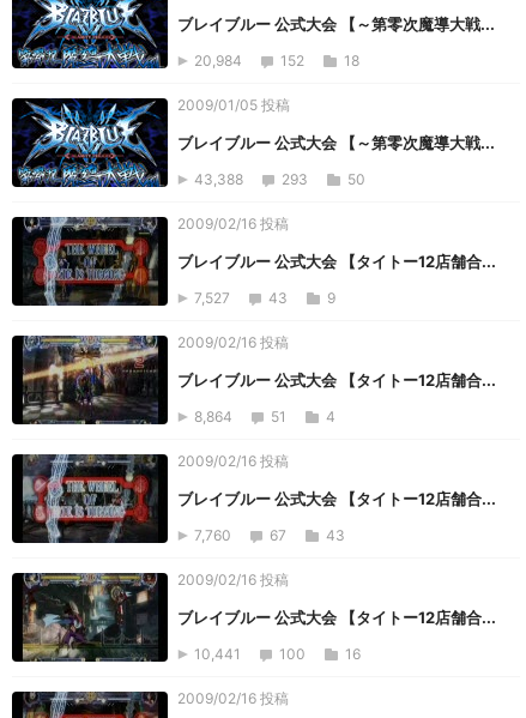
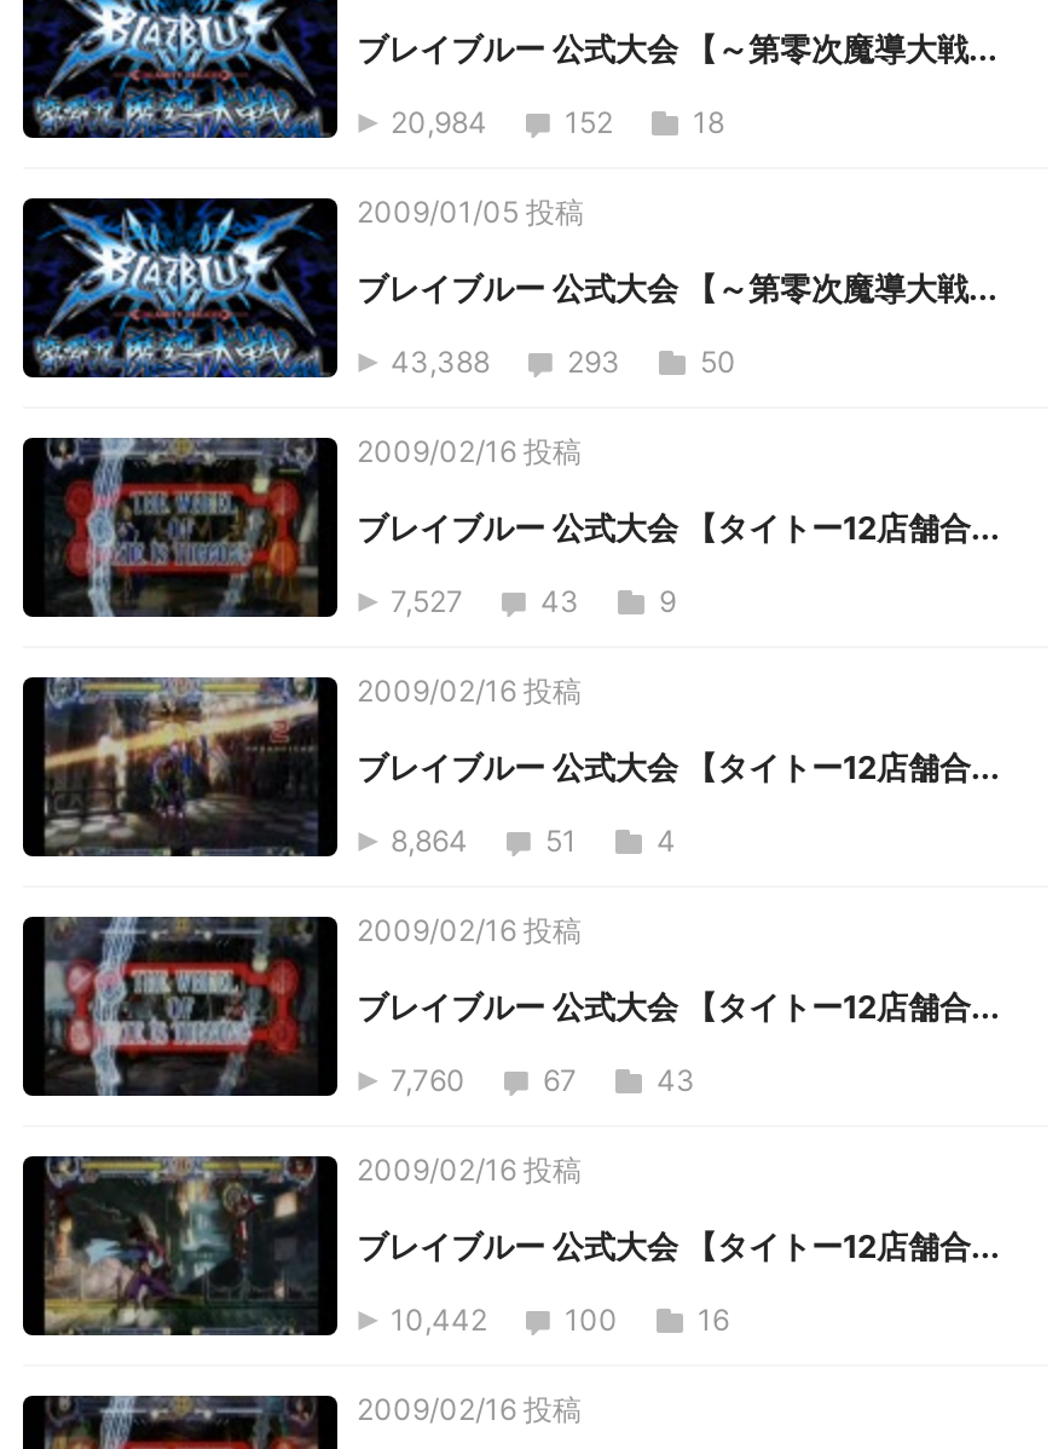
- 10,441
+ 10,442
